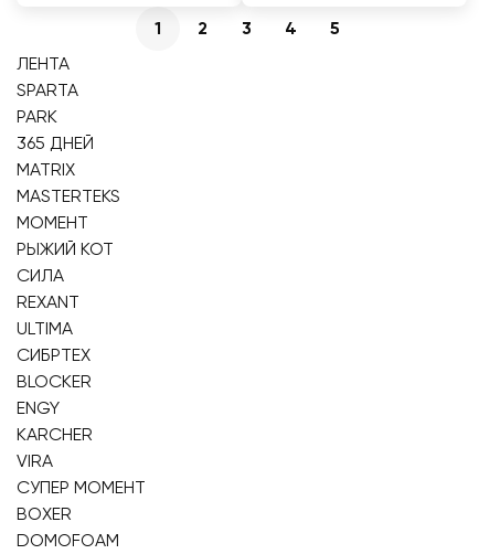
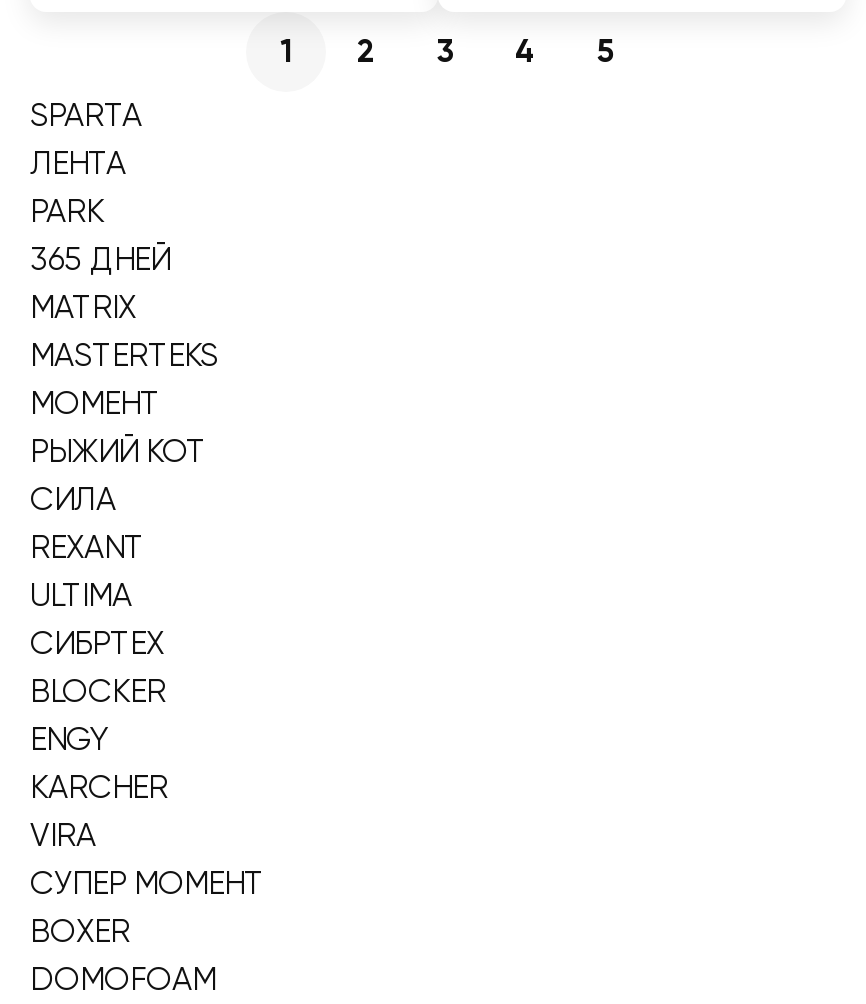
moved down: ЛЕНТА

moved up: SPARTA
